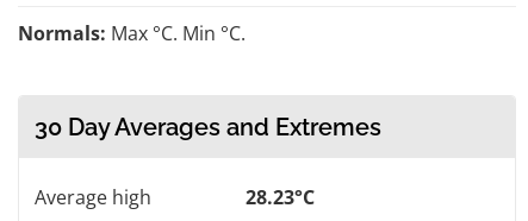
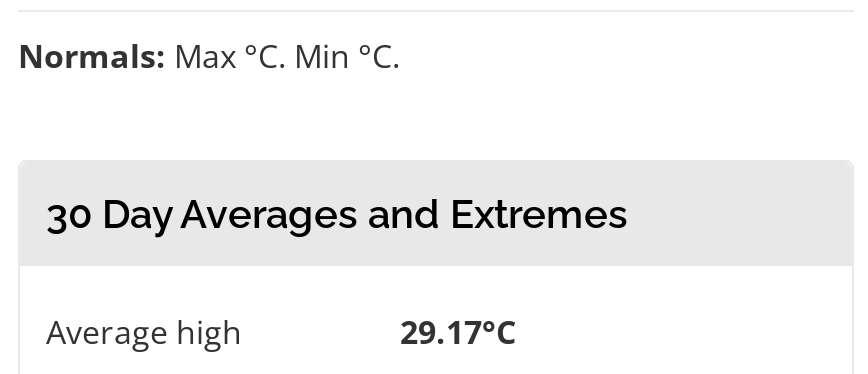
- 28.23°C
+ 29.17°C
